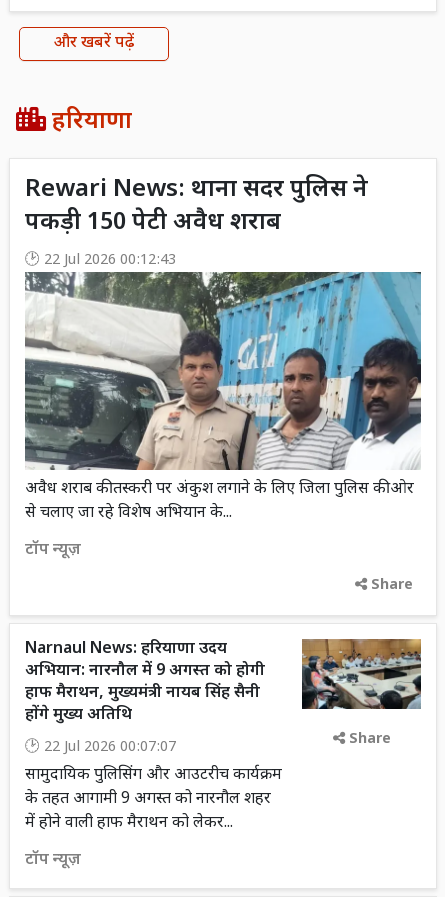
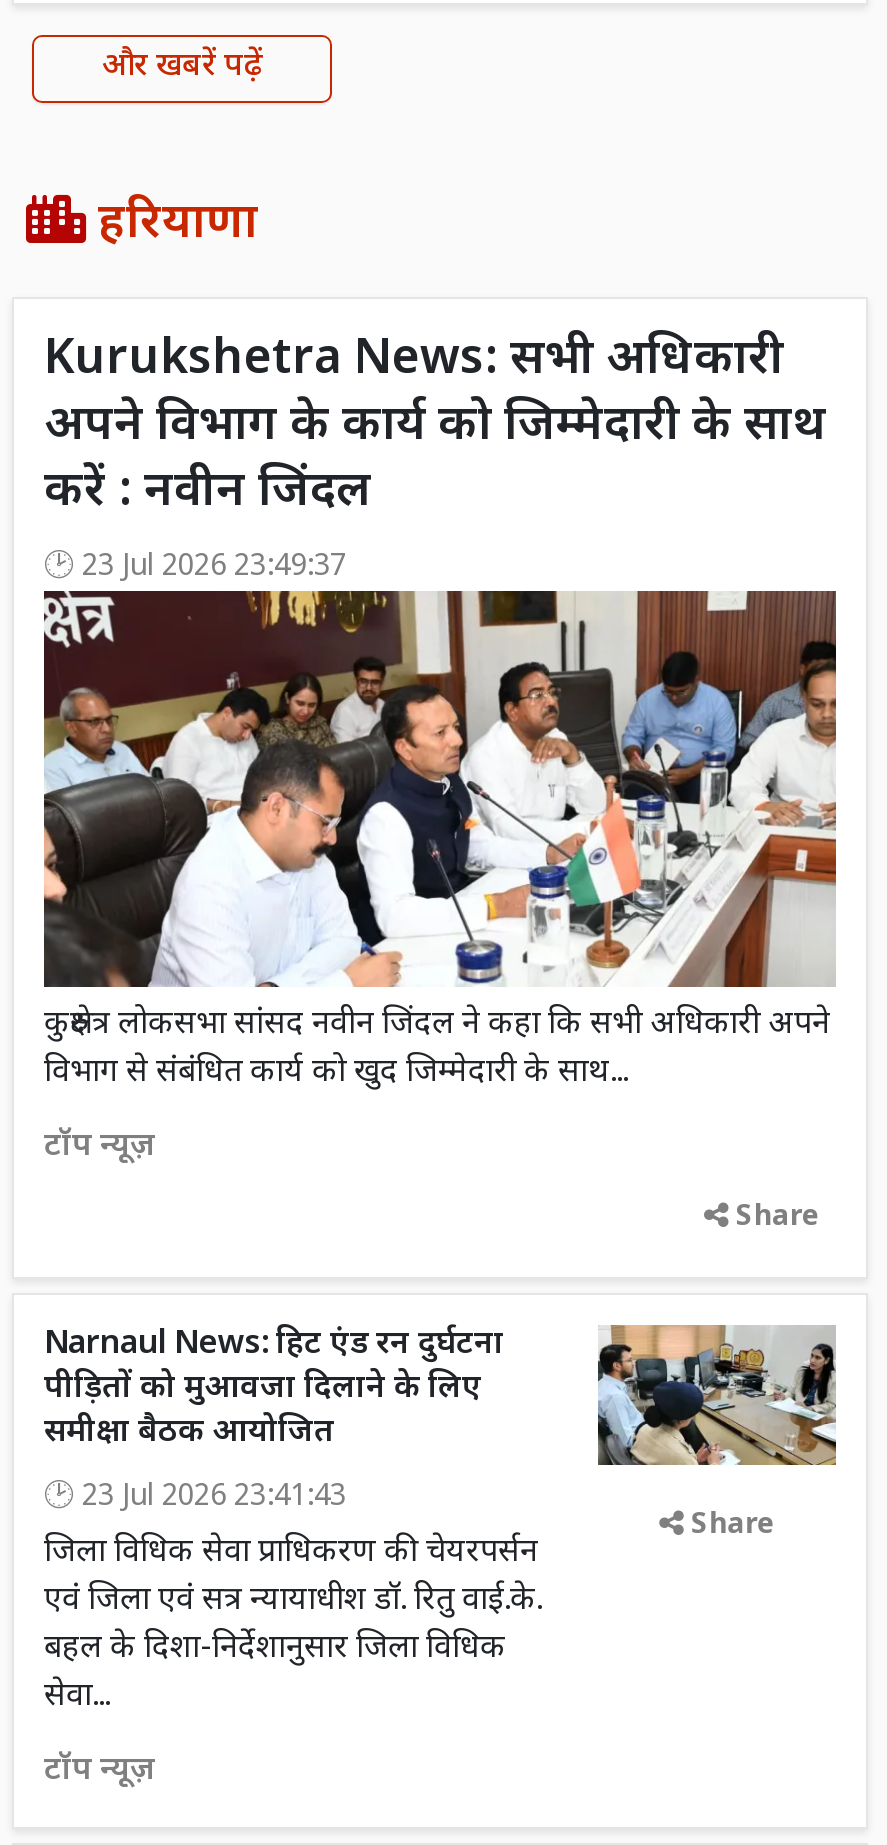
- Rewari News: थाना सदर पुलिस ने
- पकड़ी 150 पेटी अवैध शराब
- 22 Jul 2026 00:12:43
+ Kurukshetra News: सभी अधिकारी
+ अपने विभाग के कार्य को जिम्मेदारी के साथ
+ करें : नवीन जिंदल
+ 23 Jul 2026 23:49:37

- [image]
- अवैध शराब की तस्करी पर अंकुश लगाने के लिए जिला पुलिस की ओर
- से चलाए जा रहे विशेष अभियान के...
+ [image]
+ कुरुक्षेत्र लोकसभा सांसद नवीन जिंदल ने कहा कि सभी अधिकारी अपने
+ विभाग से संबंधित कार्य को खुद जिम्मेदारी के साथ...

- Narnaul News: हरियाणा उदय
- अभियान: नारनौल में 9 अगस्त को होगी
- हाफ मैराथन, मुख्यमंत्री नायब सिंह सैनी
- होंगे मुख्य अतिथि
+ Narnaul News: हिट एंड रन दुर्घटना
+ पीड़ितों को मुआवजा दिलाने के लिए
+ समीक्षा बैठक आयोजित

- [image]
+ [image]

- 22 Jul 2026 00:07:07
- सामुदायिक पुलिसिंग और आउटरीच कार्यक्रम
- के तहत आगामी 9 अगस्त को नारनौल शहर
- में होने वाली हाफ मैराथन को लेकर...
+ 23 Jul 2026 23:41:43
+ जिला विधिक सेवा प्राधिकरण की चेयरपर्सन
+ एवं जिला एवं सत्र न्यायाधीश डॉ. रितु वाई.के.
+ बहल के दिशा-निर्देशानुसार जिला विधिक
+ सेवा...
